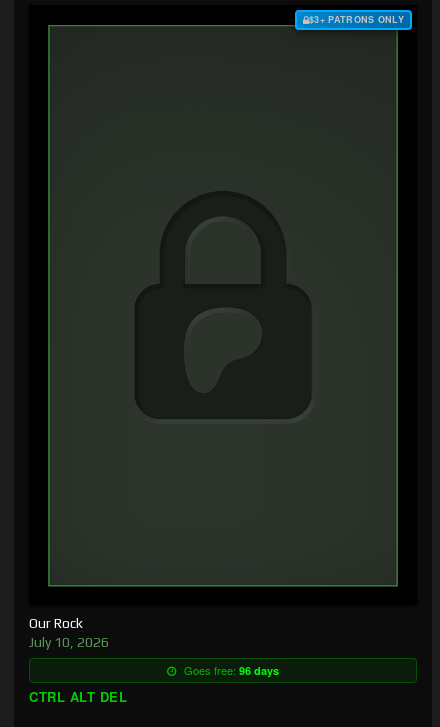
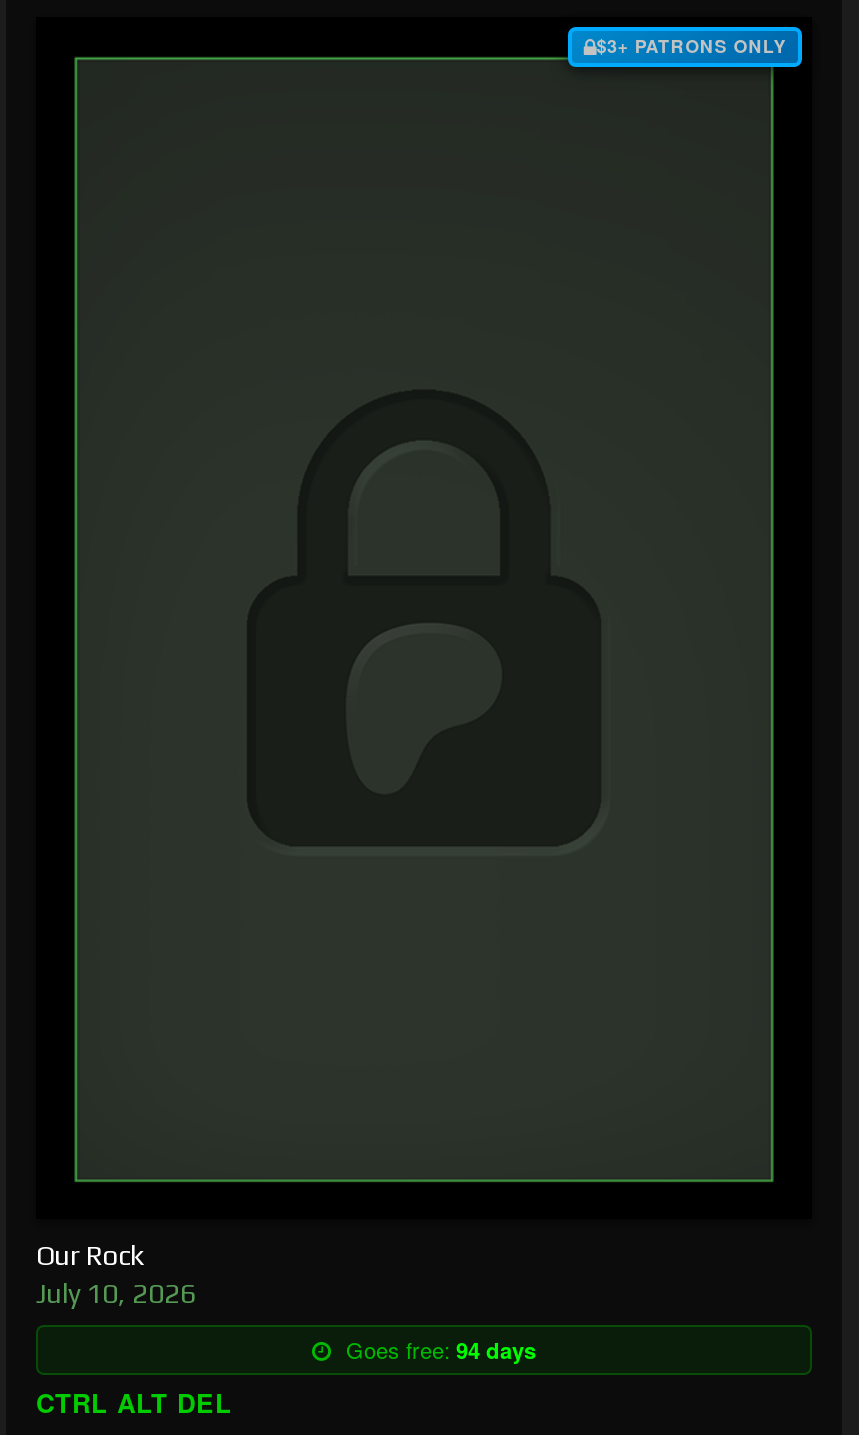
- Goes free: 96 days
+ Goes free: 94 days
